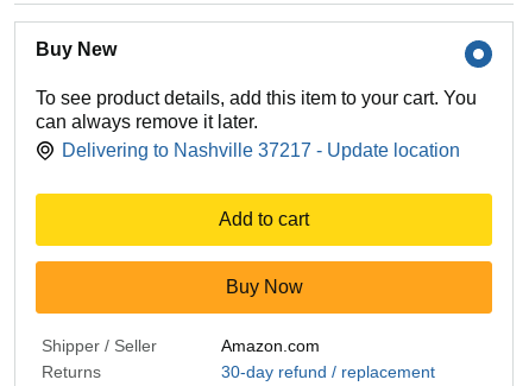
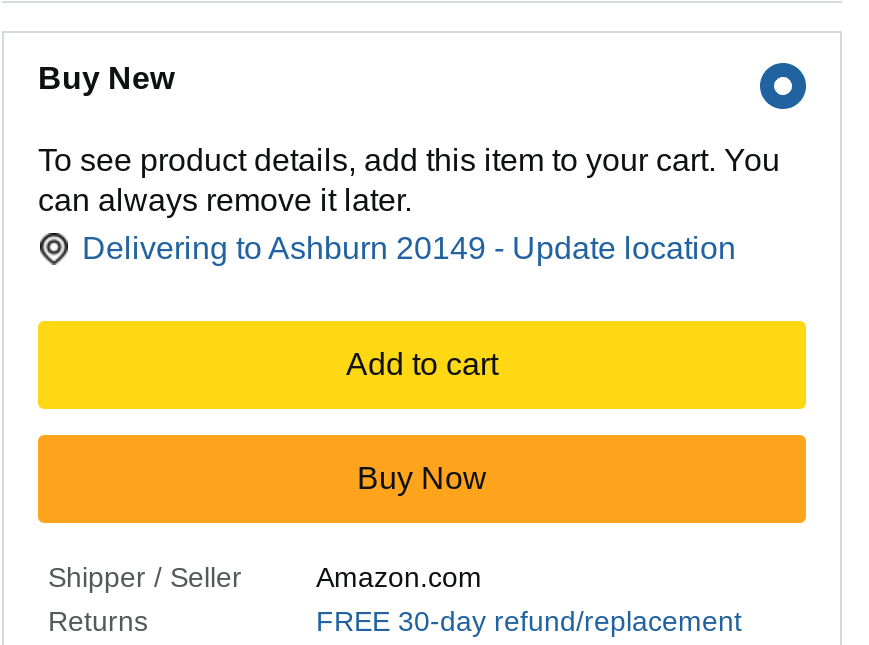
- Delivering to Nashville 37217 - Update location
+ Delivering to Ashburn 20149 - Update location

- 30-day refund / replacement
+ FREE 30-day refund/replacement
